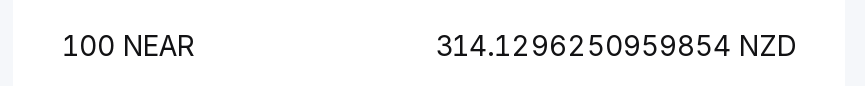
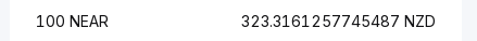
- 314.1296250959854 NZD
+ 323.3161257745487 NZD
